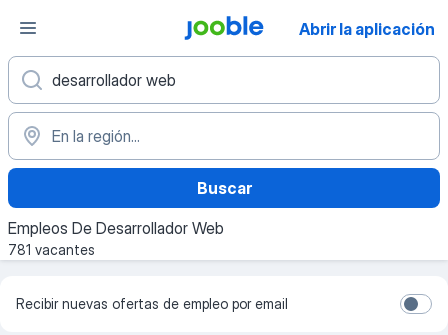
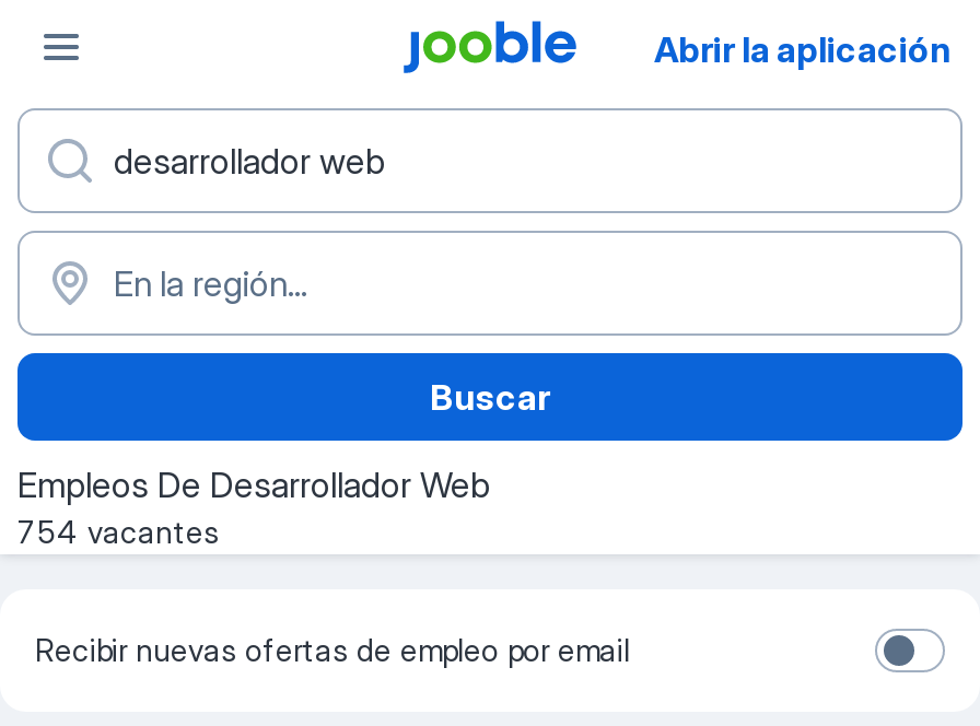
- 781 vacantes
+ 754 vacantes
